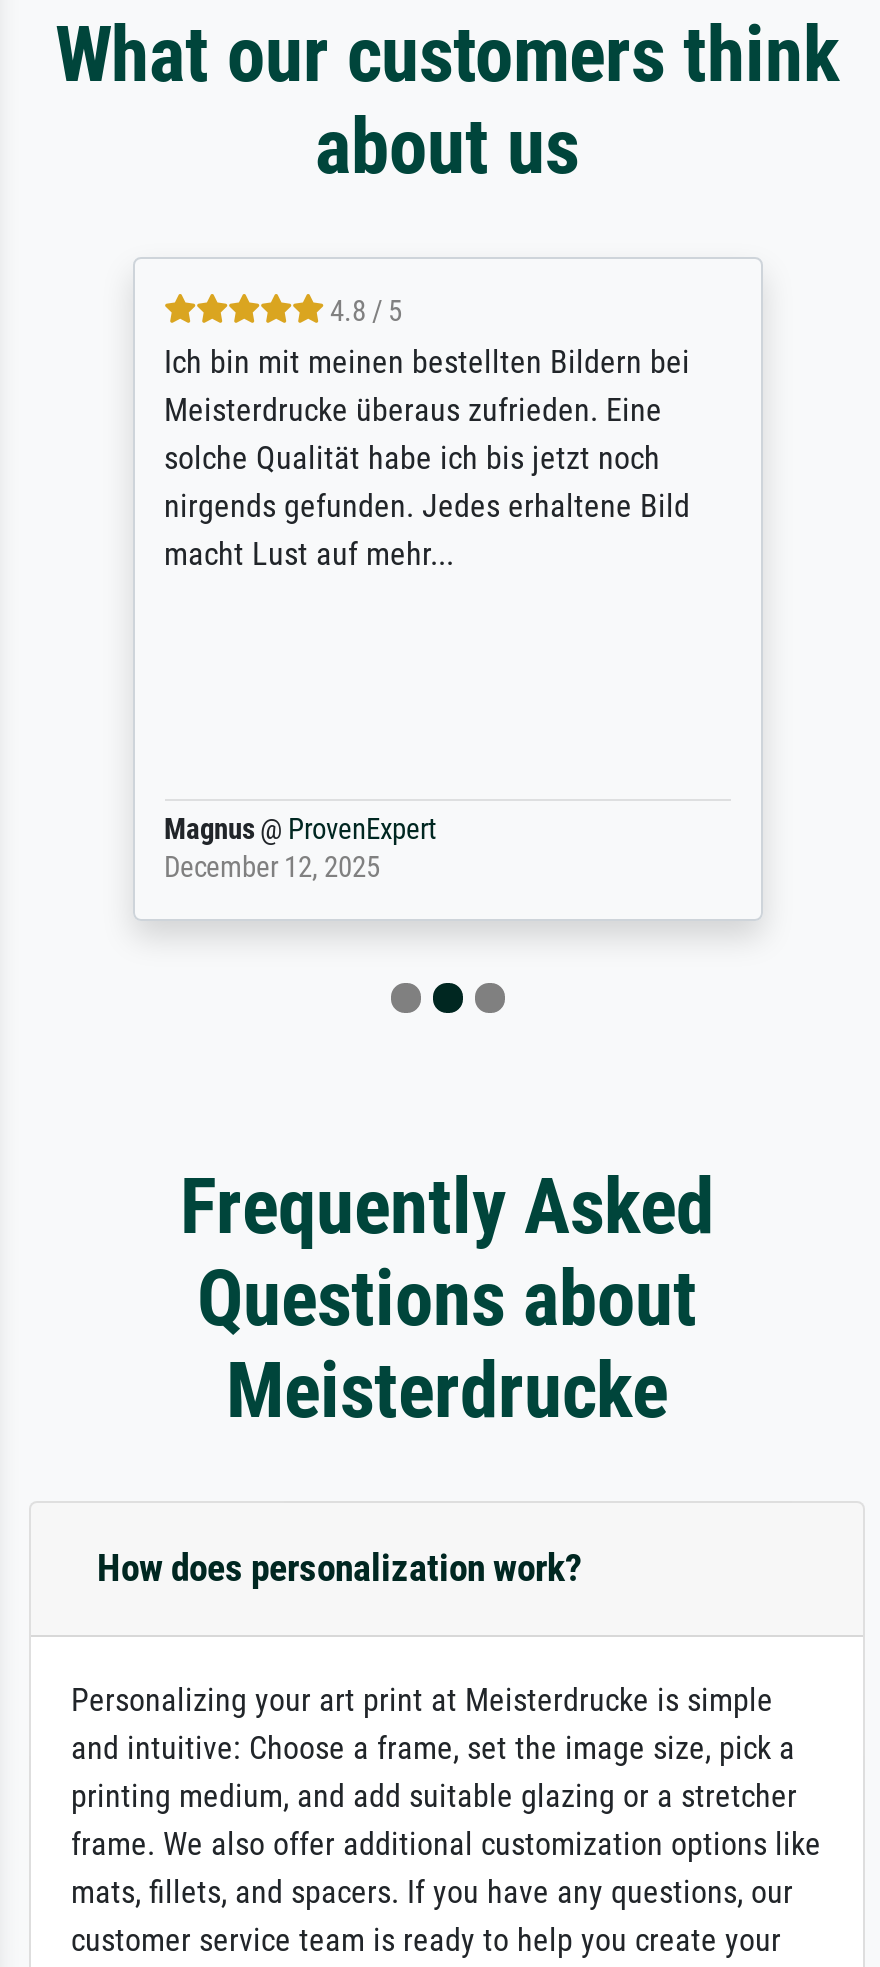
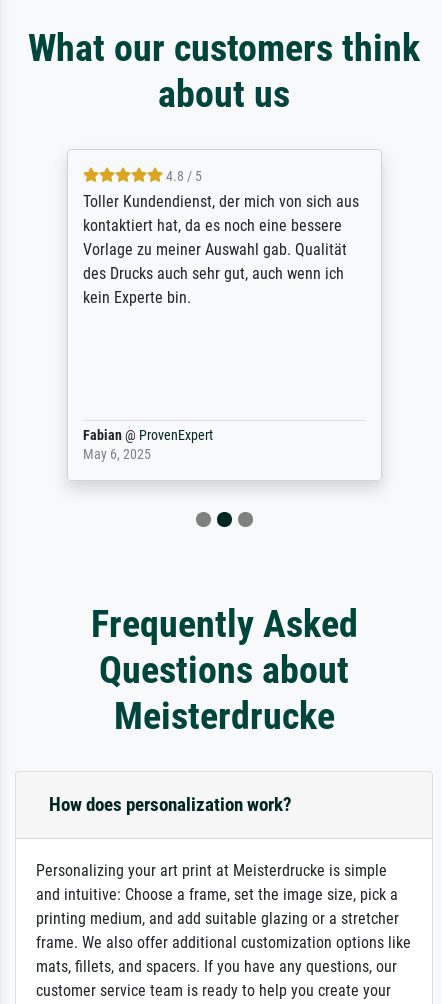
- Ich bin mit meinen bestellten Bildern bei
- Meisterdrucke überaus zufrieden. Eine
- solche Qualität habe ich bis jetzt noch
- nirgends gefunden. Jedes erhaltene Bild
- macht Lust auf mehr...
+ Toller Kundendienst, der mich von sich aus
+ kontaktiert hat, da es noch eine bessere
+ Vorlage zu meiner Auswahl gab. Qualität
+ des Drucks auch sehr gut, auch wenn ich
+ kein Experte bin.

- Magnus @ ProvenExpert
- December 12, 2025
+ Fabian @ ProvenExpert
+ May 6, 2025
